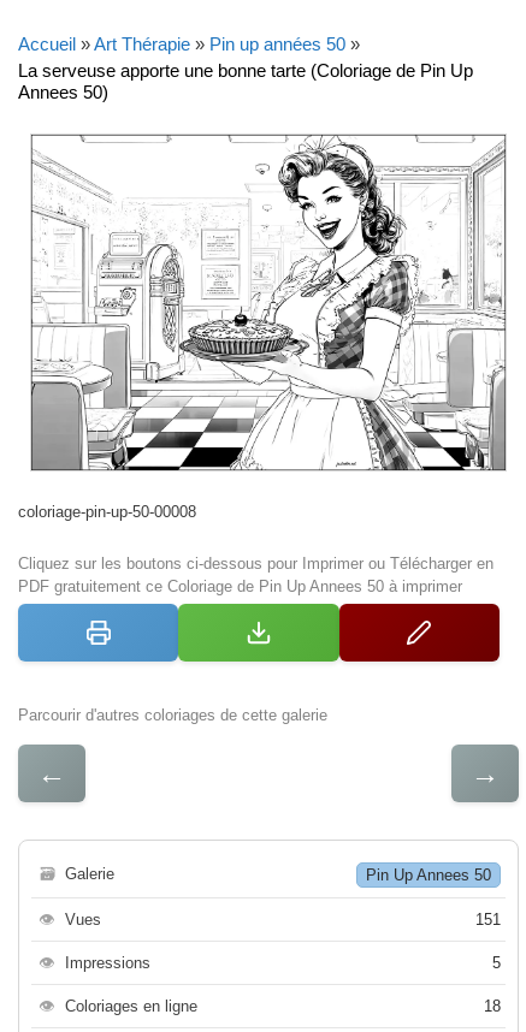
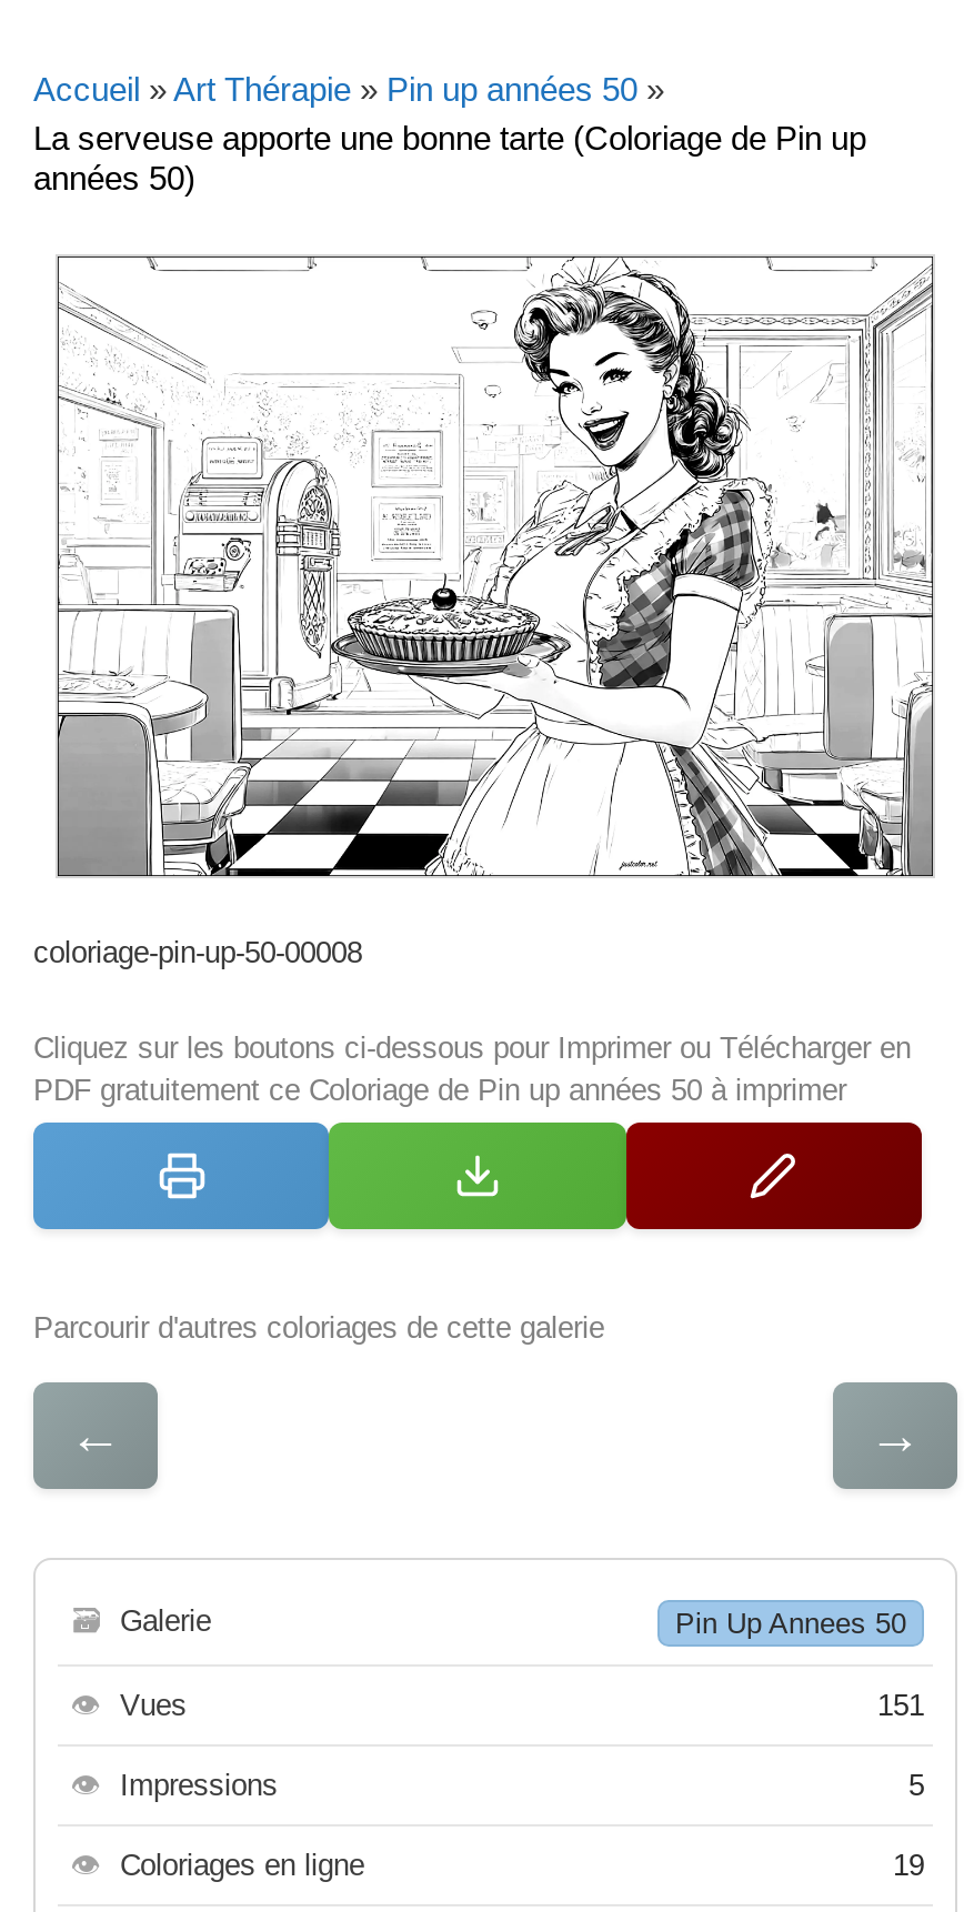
- La serveuse apporte une bonne tarte (Coloriage de Pin Up
- Annees 50)
+ La serveuse apporte une bonne tarte (Coloriage de Pin up
+ années 50)

- PDF gratuitement ce Coloriage de Pin Up Annees 50 à imprimer
+ PDF gratuitement ce Coloriage de Pin up années 50 à imprimer

- 18
+ 19
